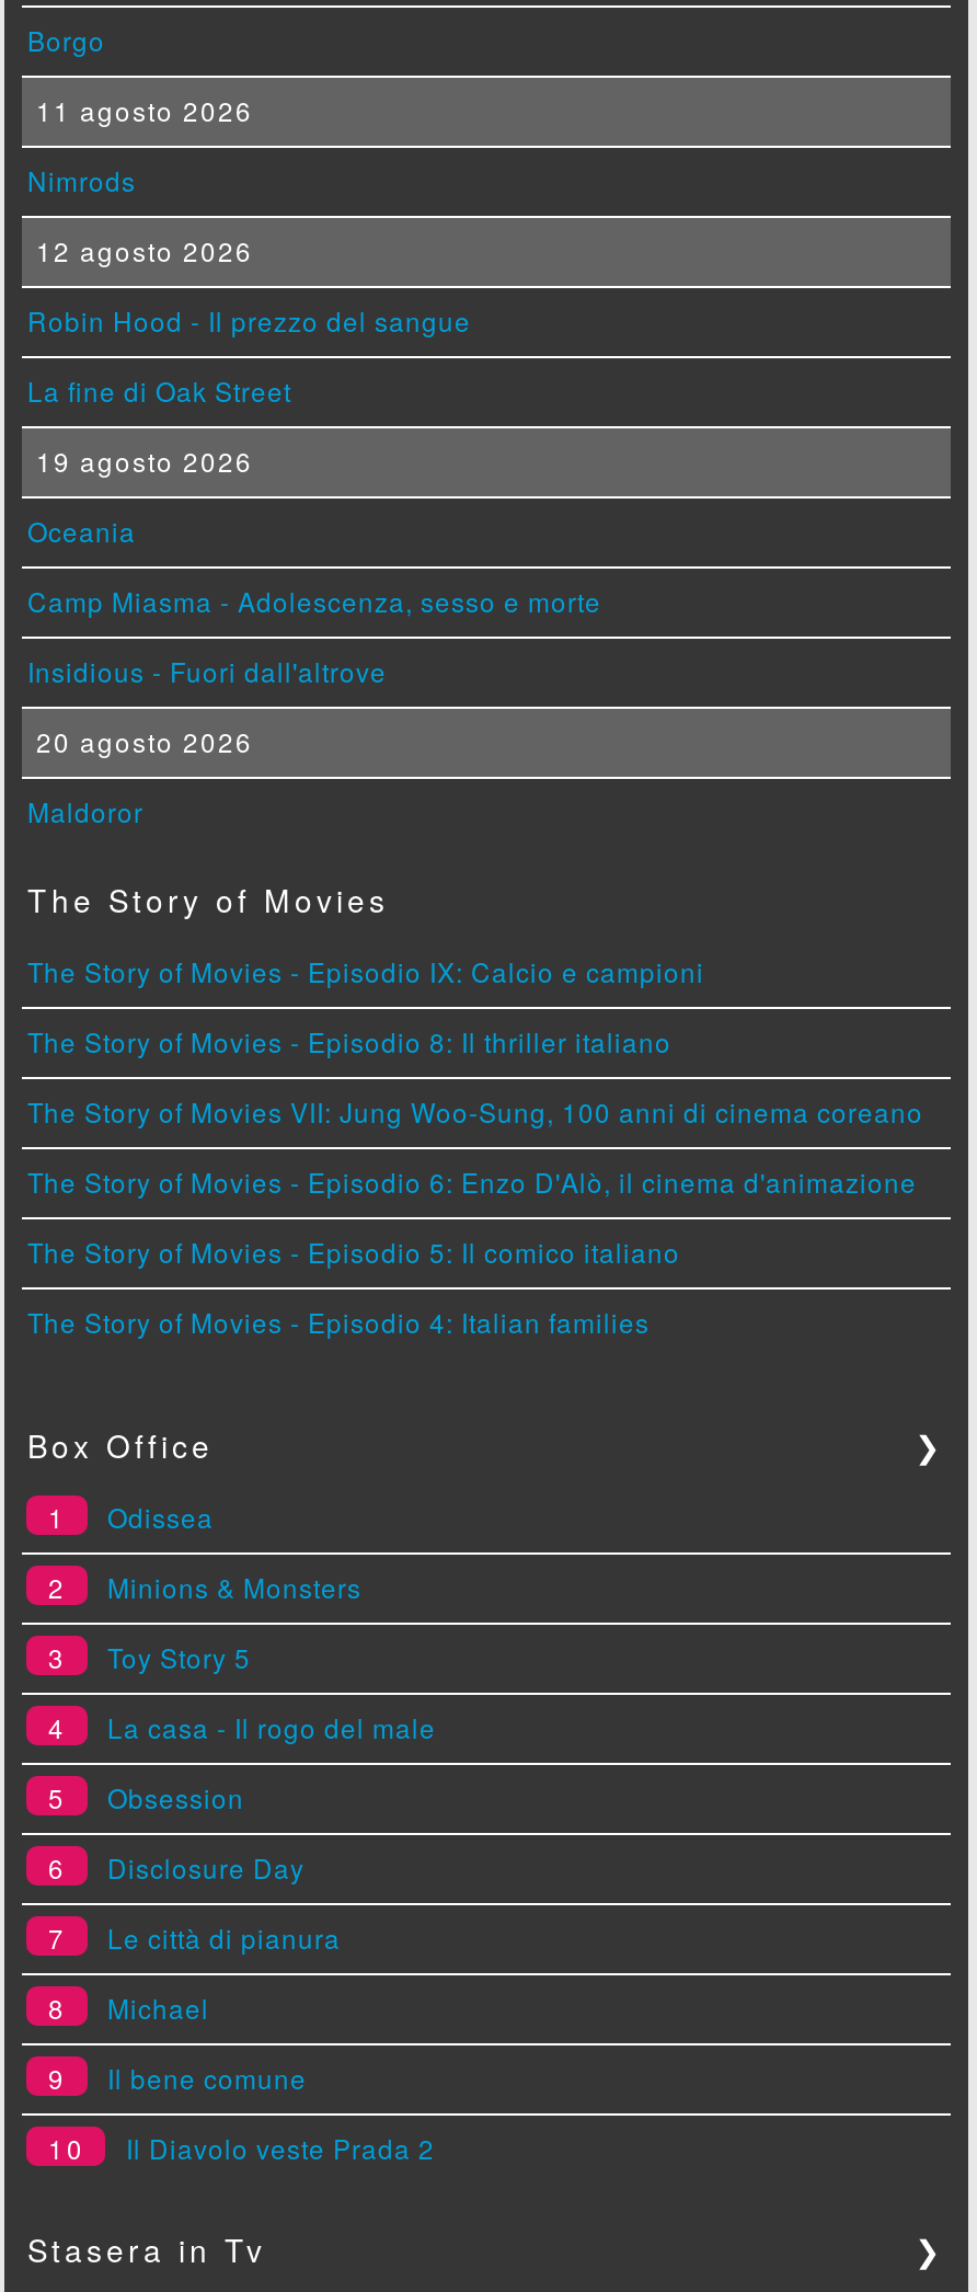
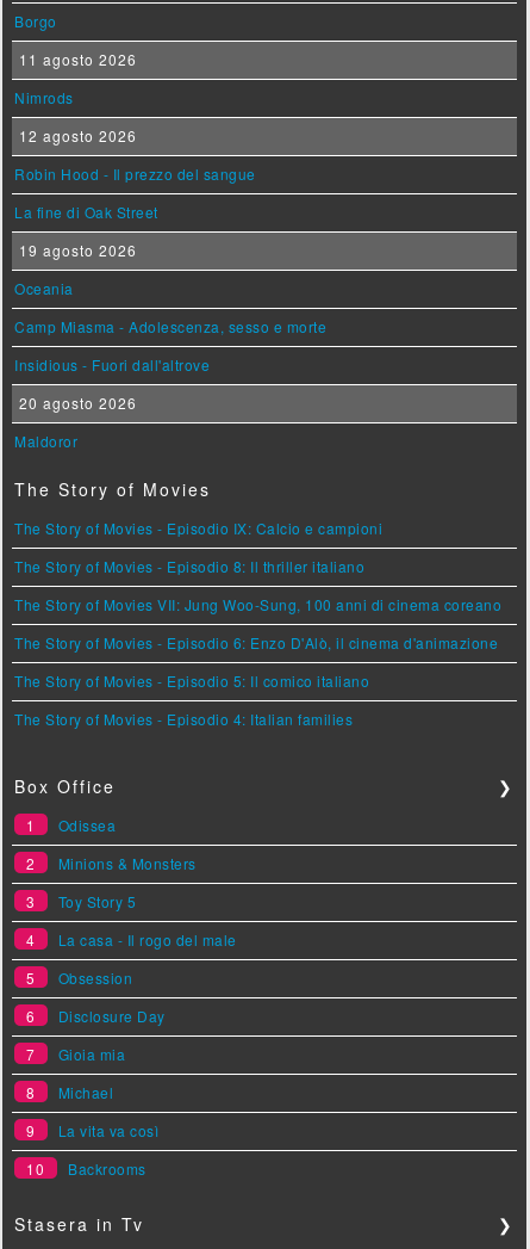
- Le città di pianura
+ Gioia mia

- Il bene comune
+ La vita va così

- Il Diavolo veste Prada 2
+ Backrooms
